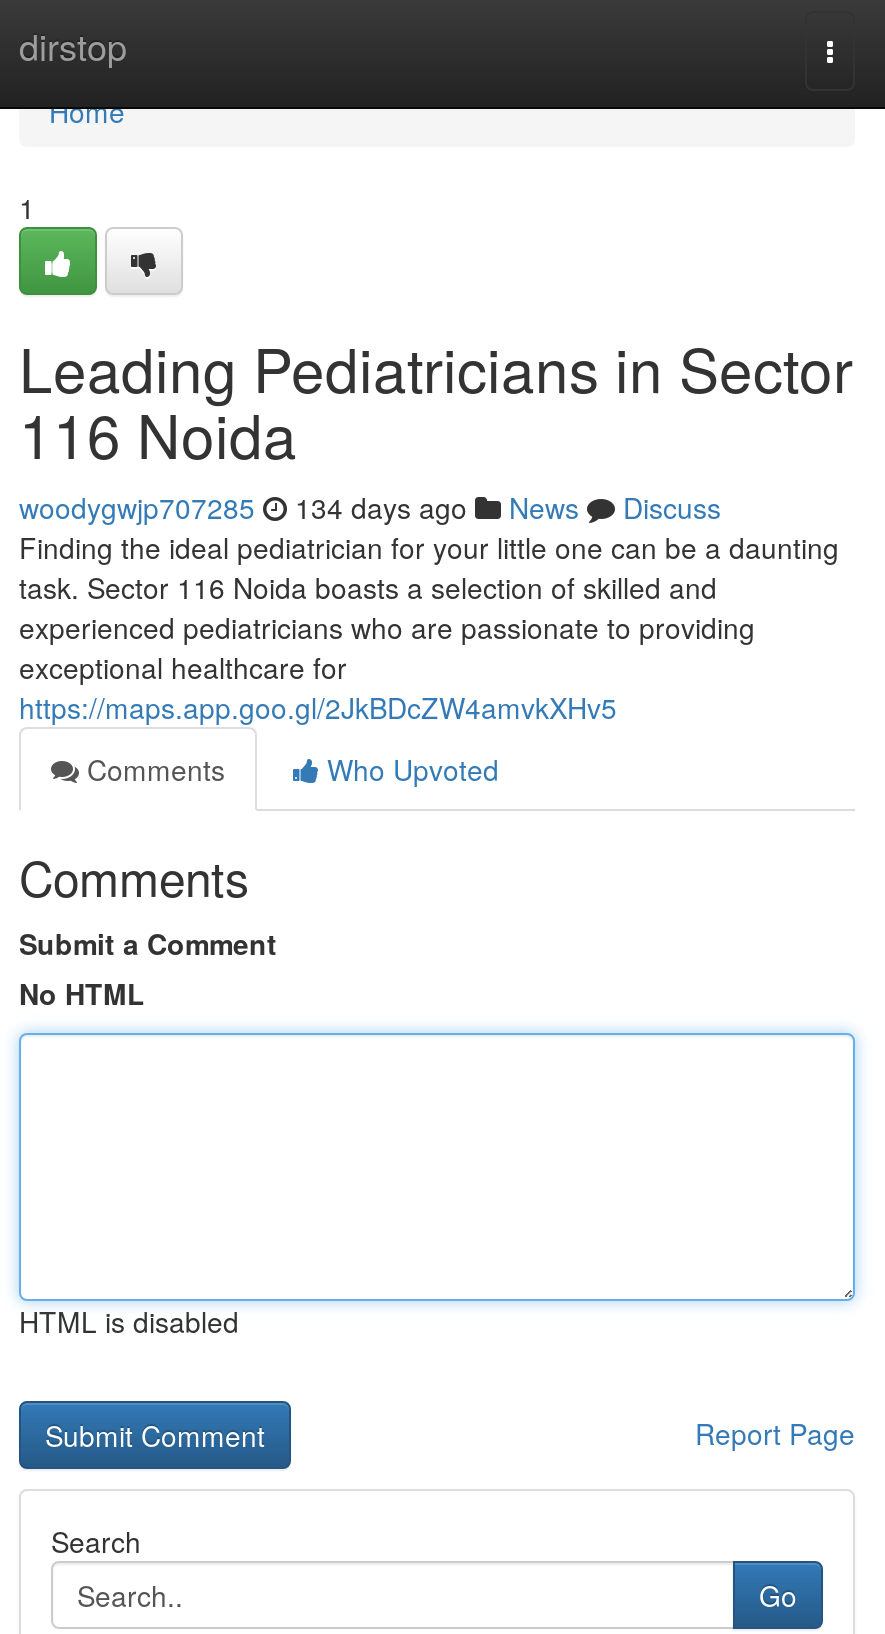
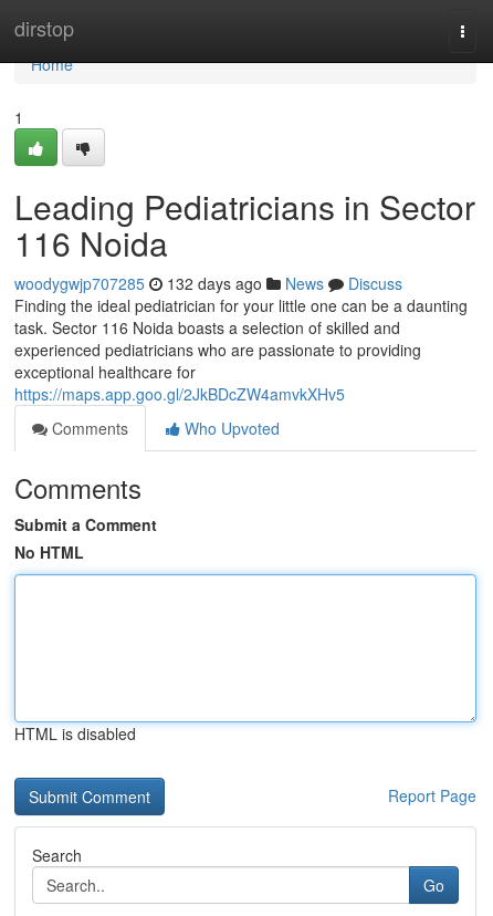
- woodygwjp707285 134 days ago News Discuss
+ woodygwjp707285 132 days ago News Discuss
